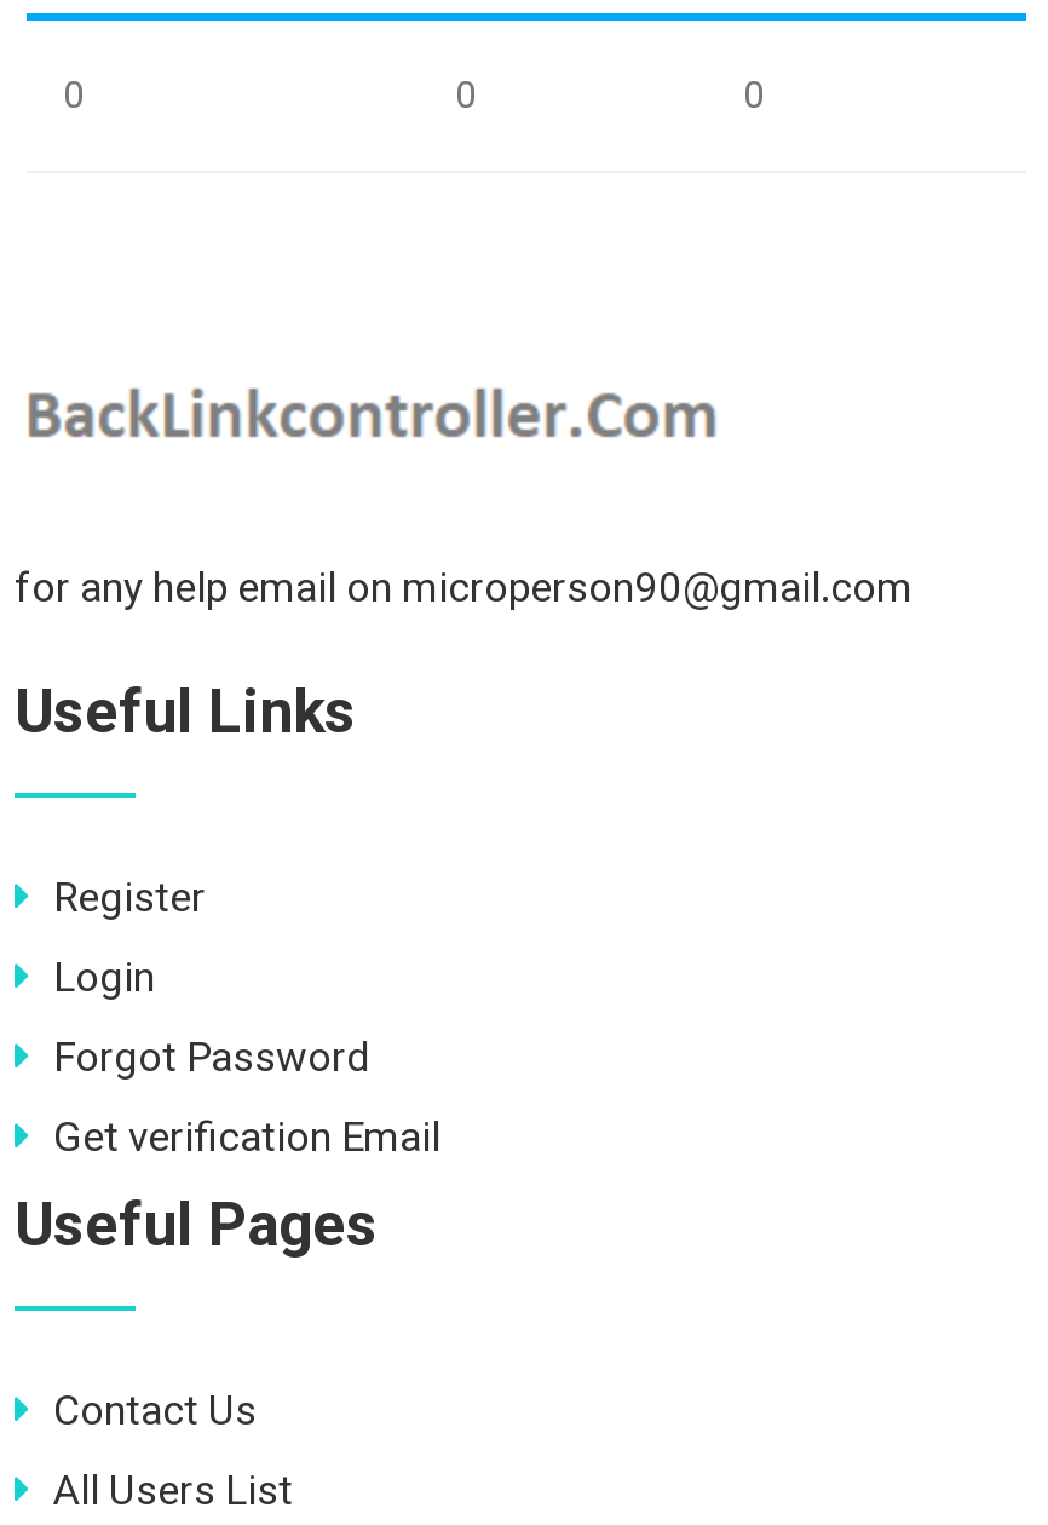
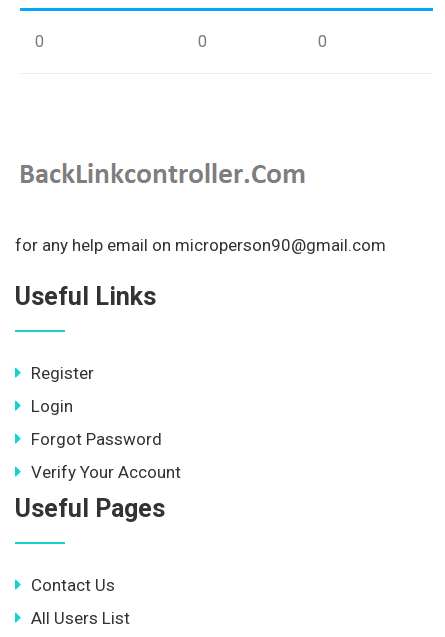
- Get verification Email
+ Verify Your Account
